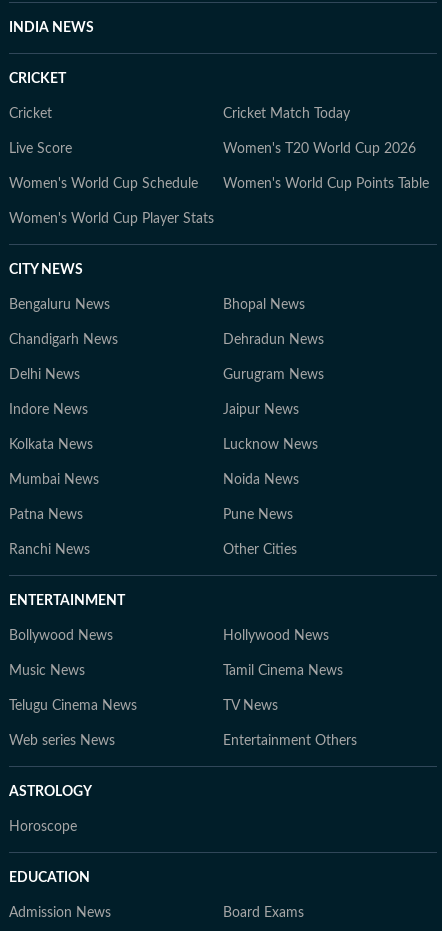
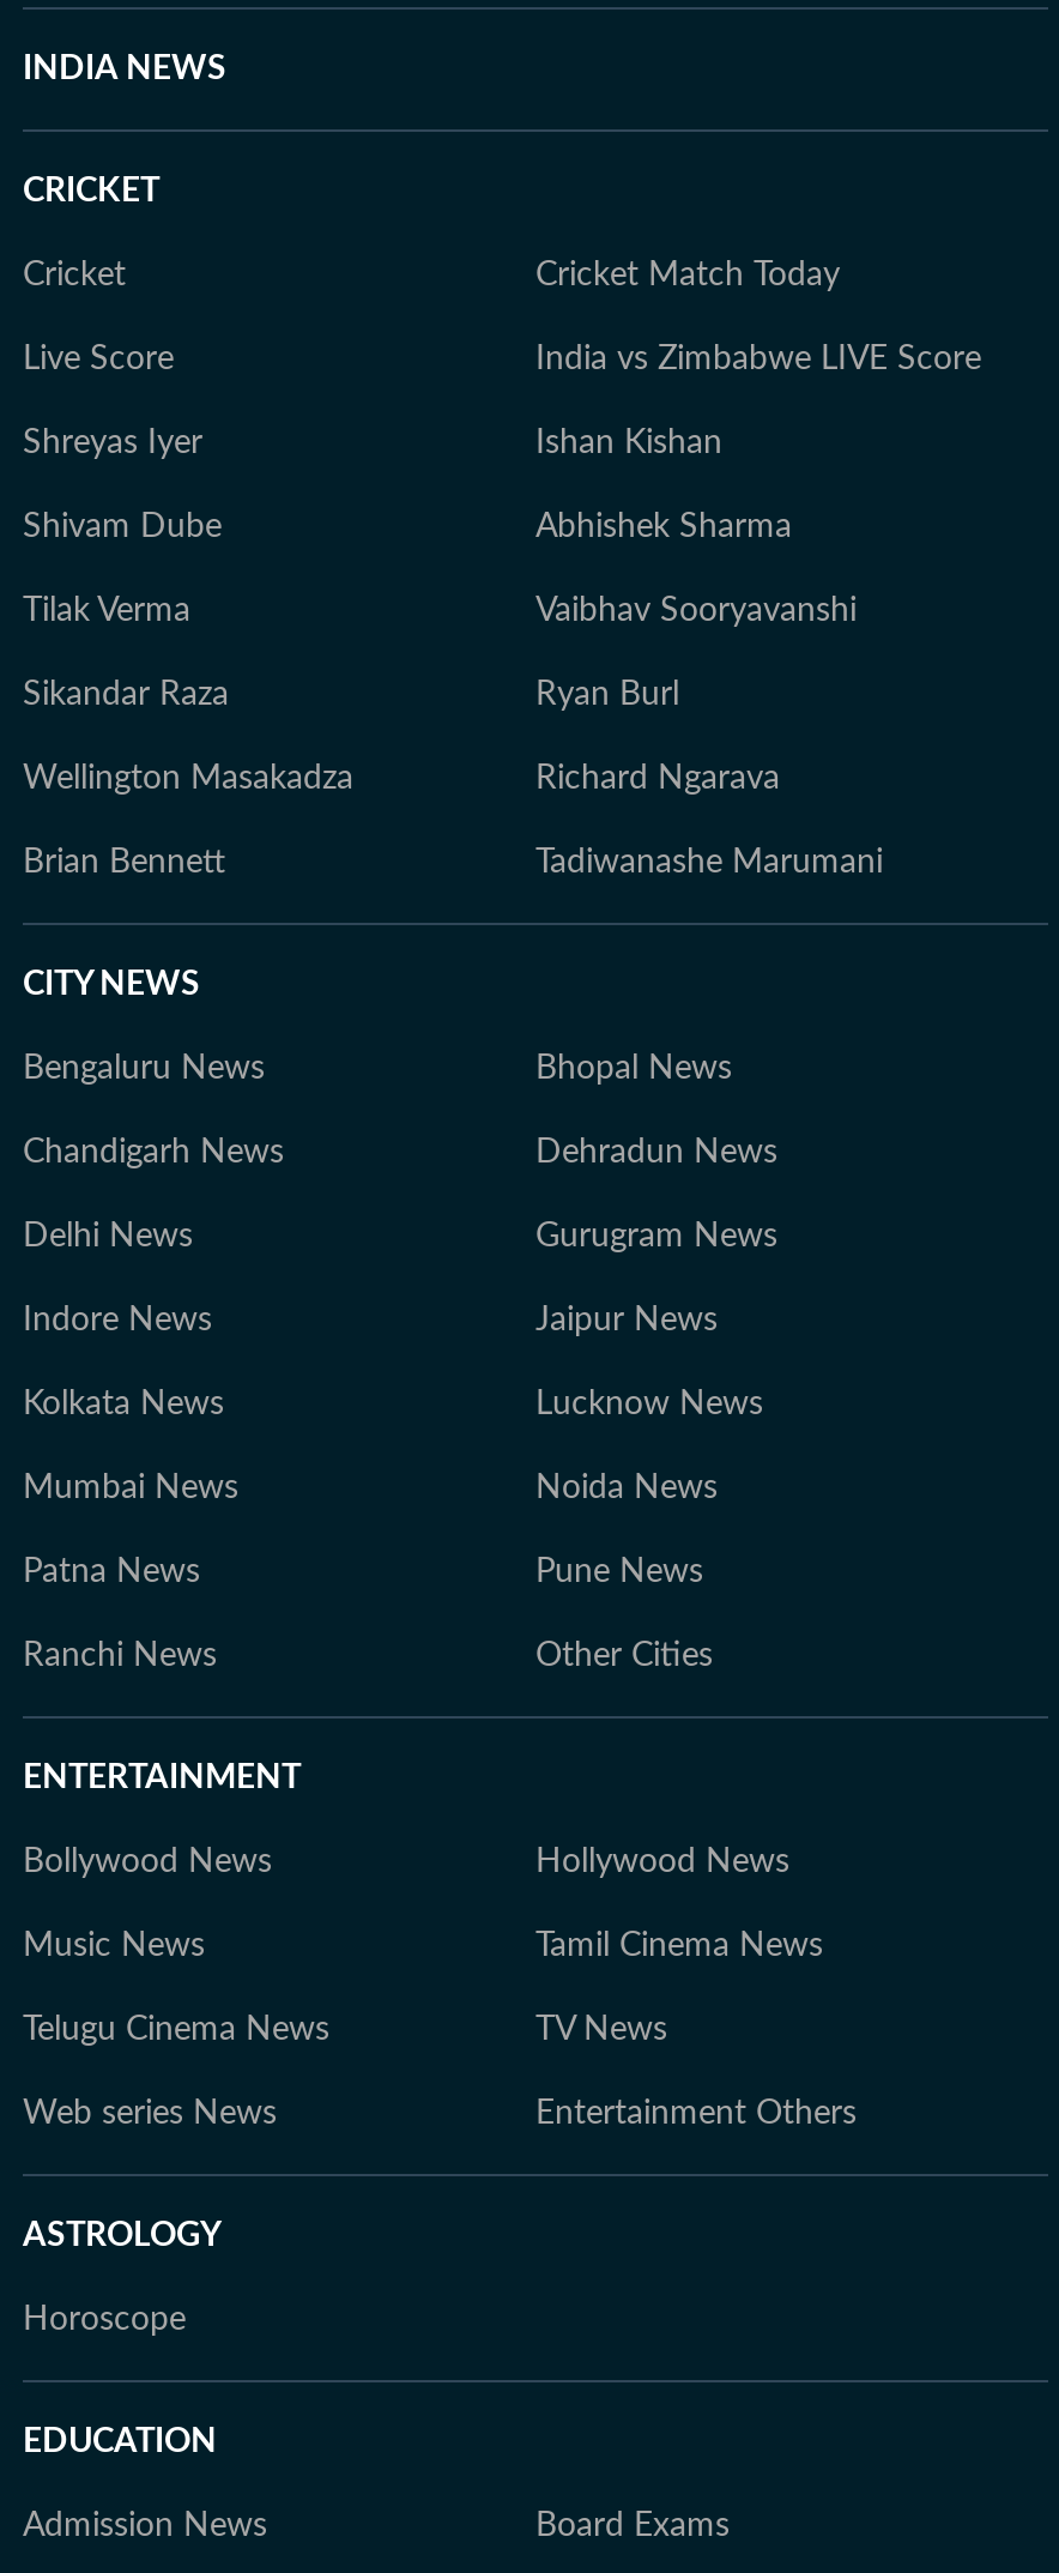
- Women's T20 World Cup 2026
- Women's World Cup Schedule
- Women's World Cup Points Table
- Women's World Cup Player Stats
+ India vs Zimbabwe LIVE Score
+ Shreyas Iyer
+ Ishan Kishan
+ Shivam Dube
+ Abhishek Sharma
+ Tilak Verma
+ Vaibhav Sooryavanshi
+ Sikandar Raza
+ Ryan Burl
+ Wellington Masakadza
+ Richard Ngarava
+ Brian Bennett
+ Tadiwanashe Marumani
